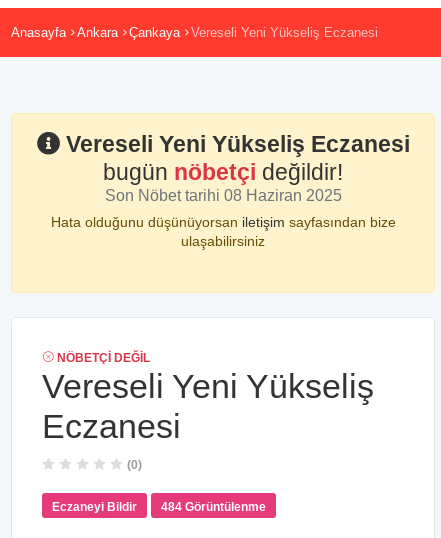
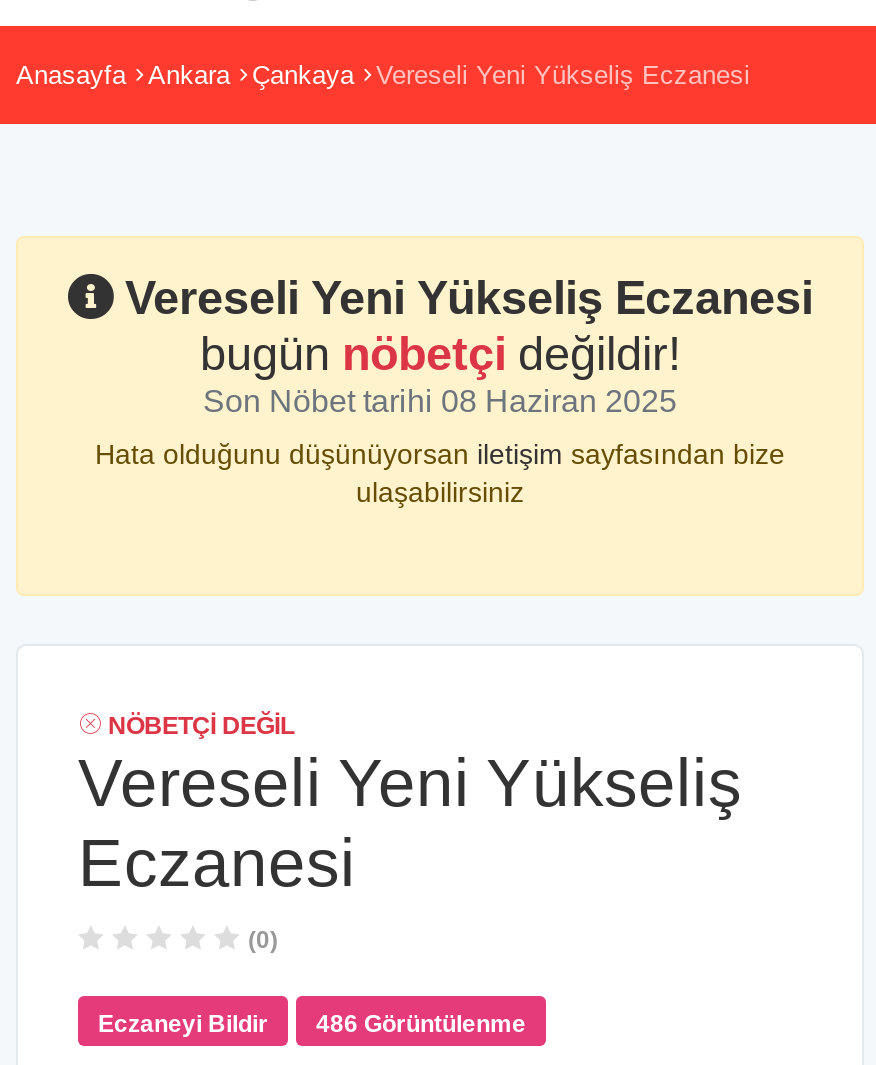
- 484 Görüntülenme
+ 486 Görüntülenme
